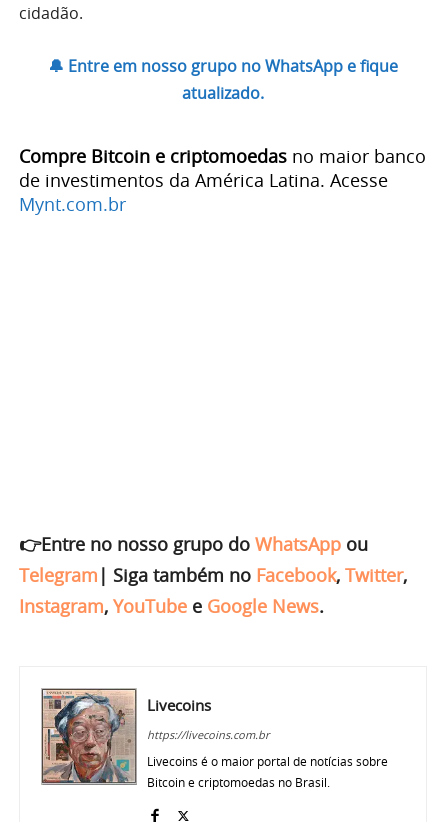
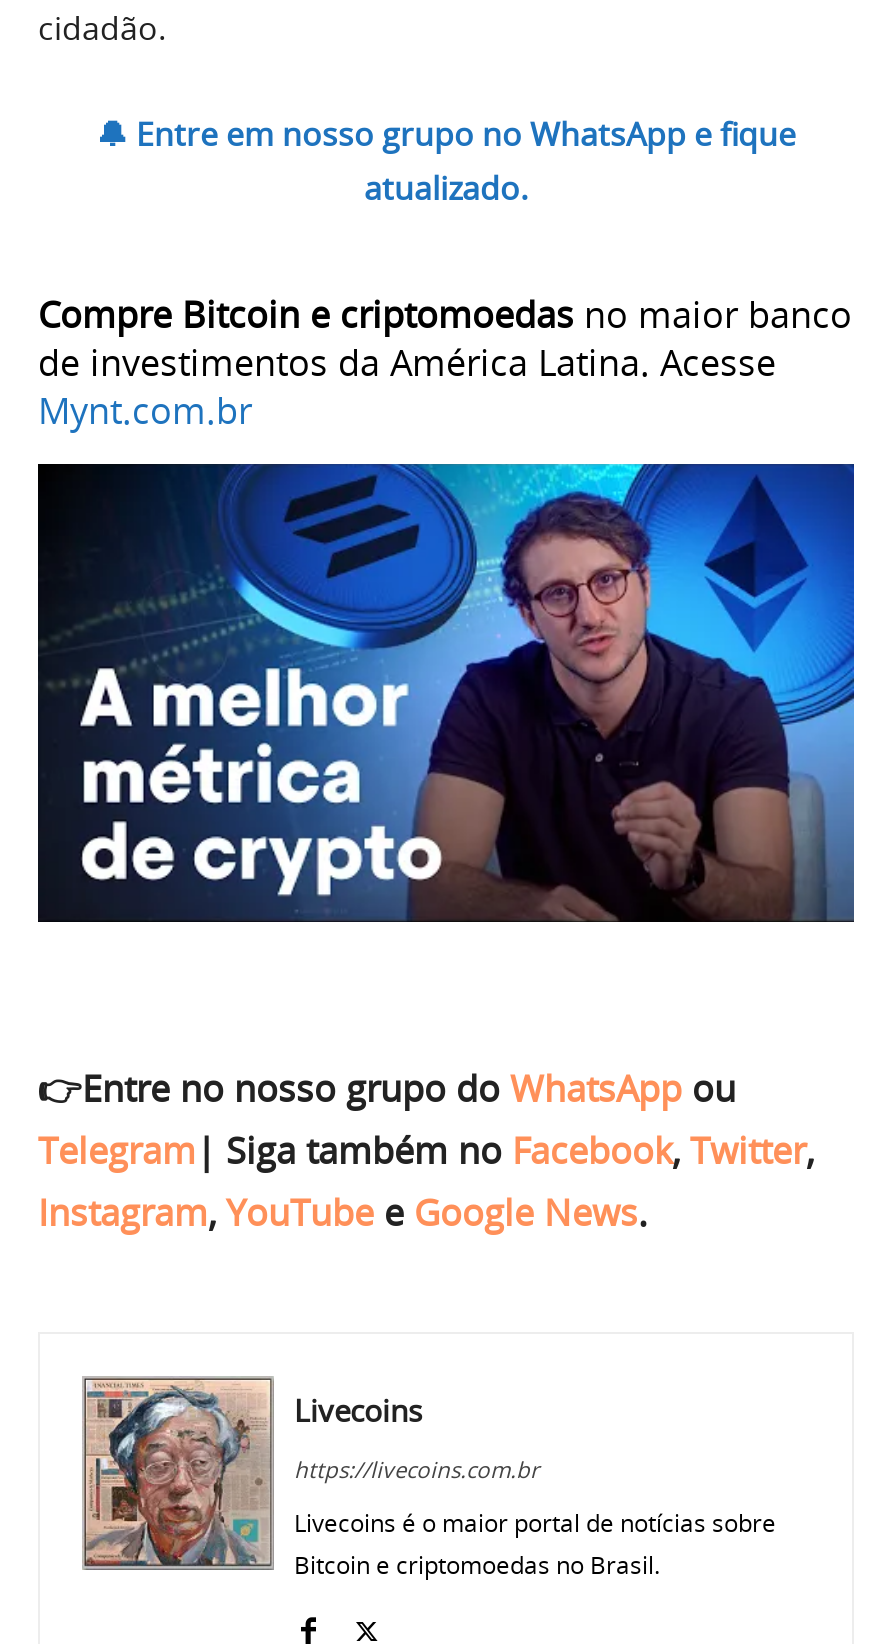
+ [image]
